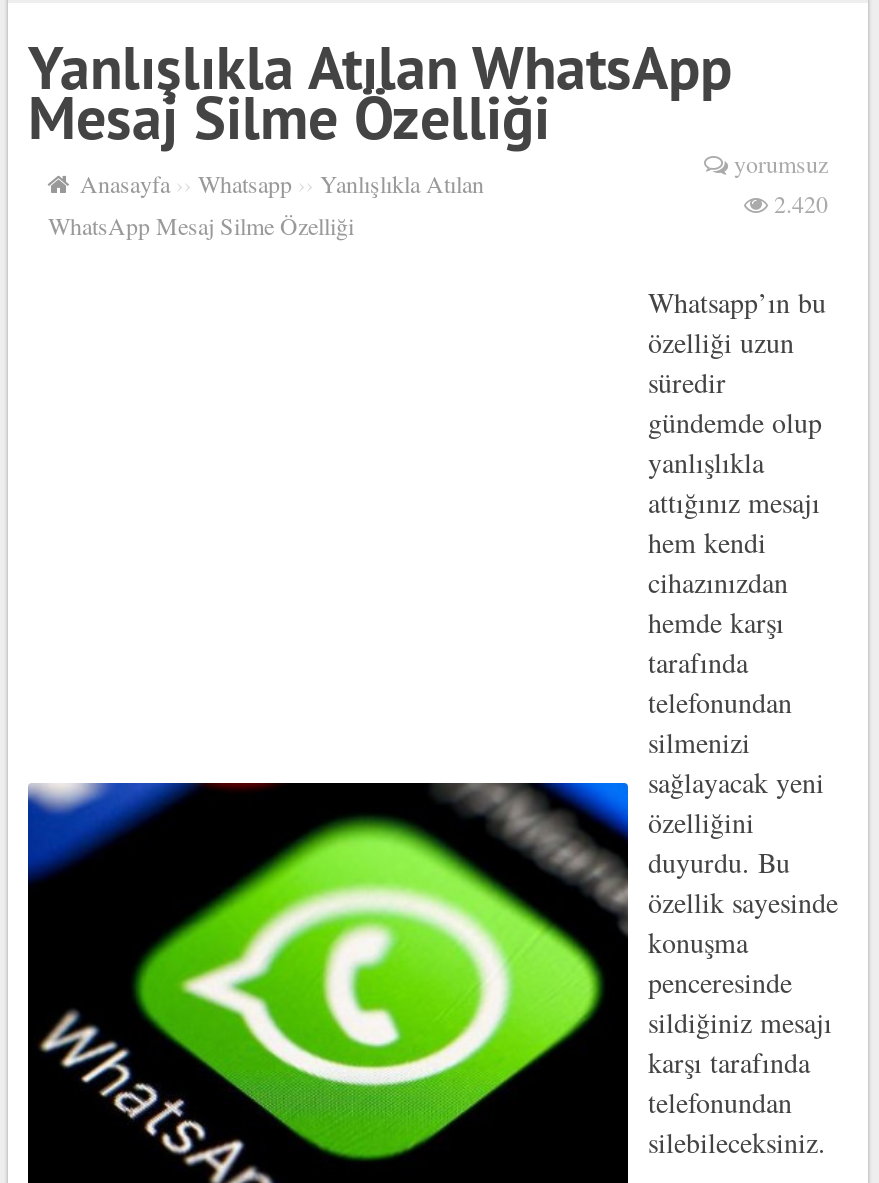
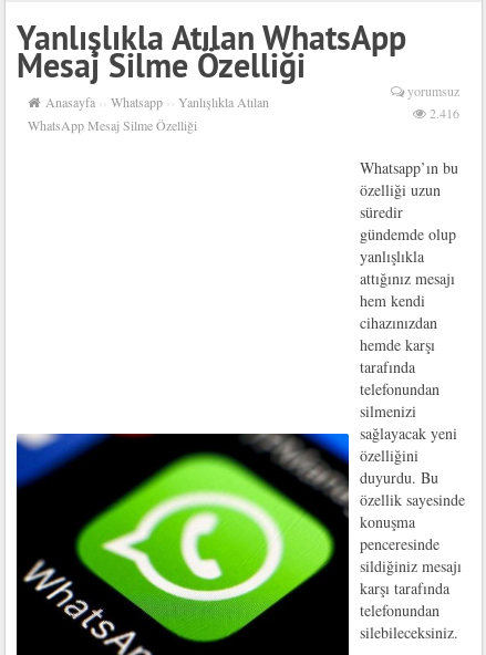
- 2.420
+ 2.416
